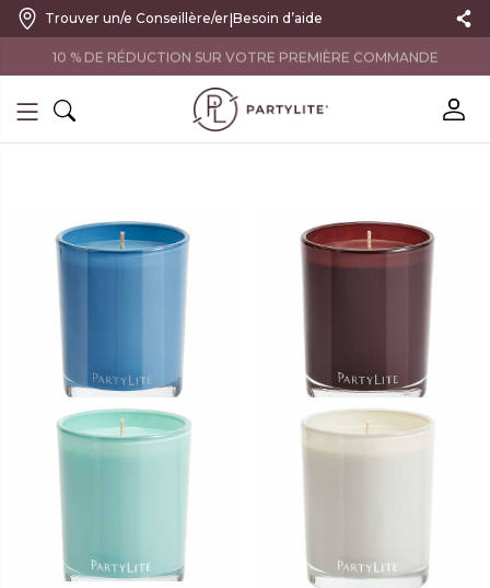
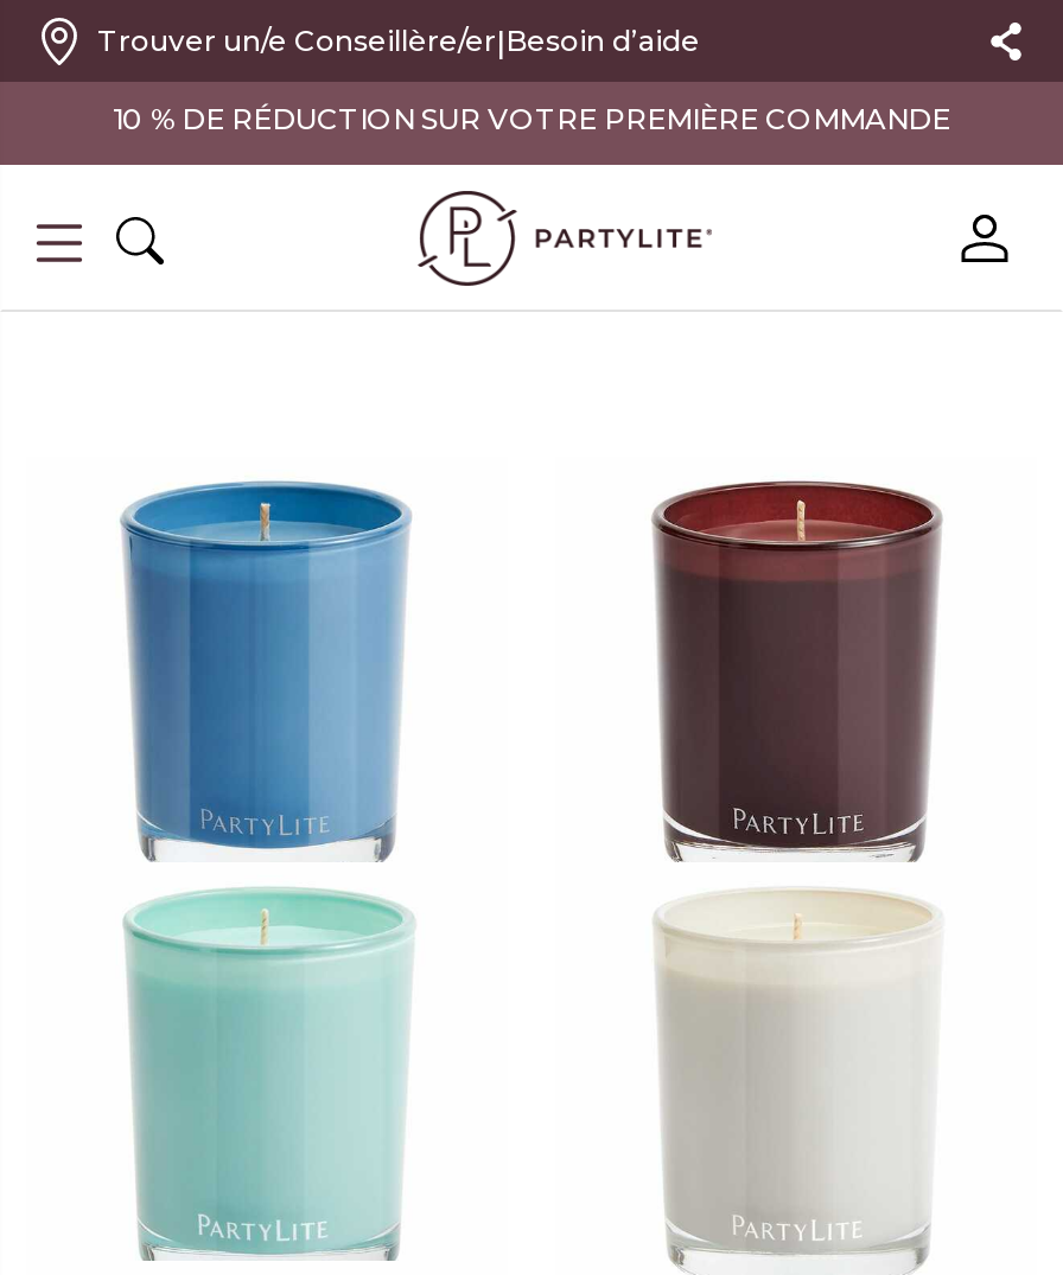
- 10 % DE RÉDUCTION SUR VOTRE PREMIÈRE COMMANDE
